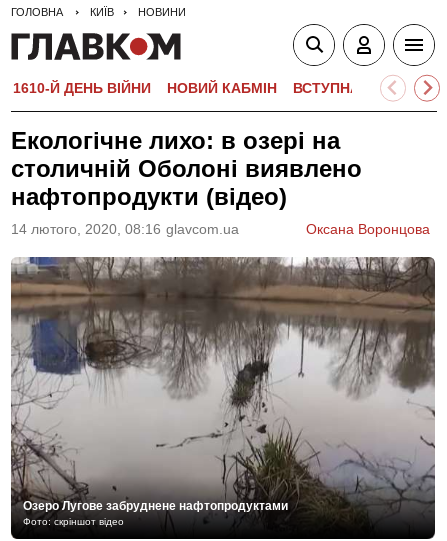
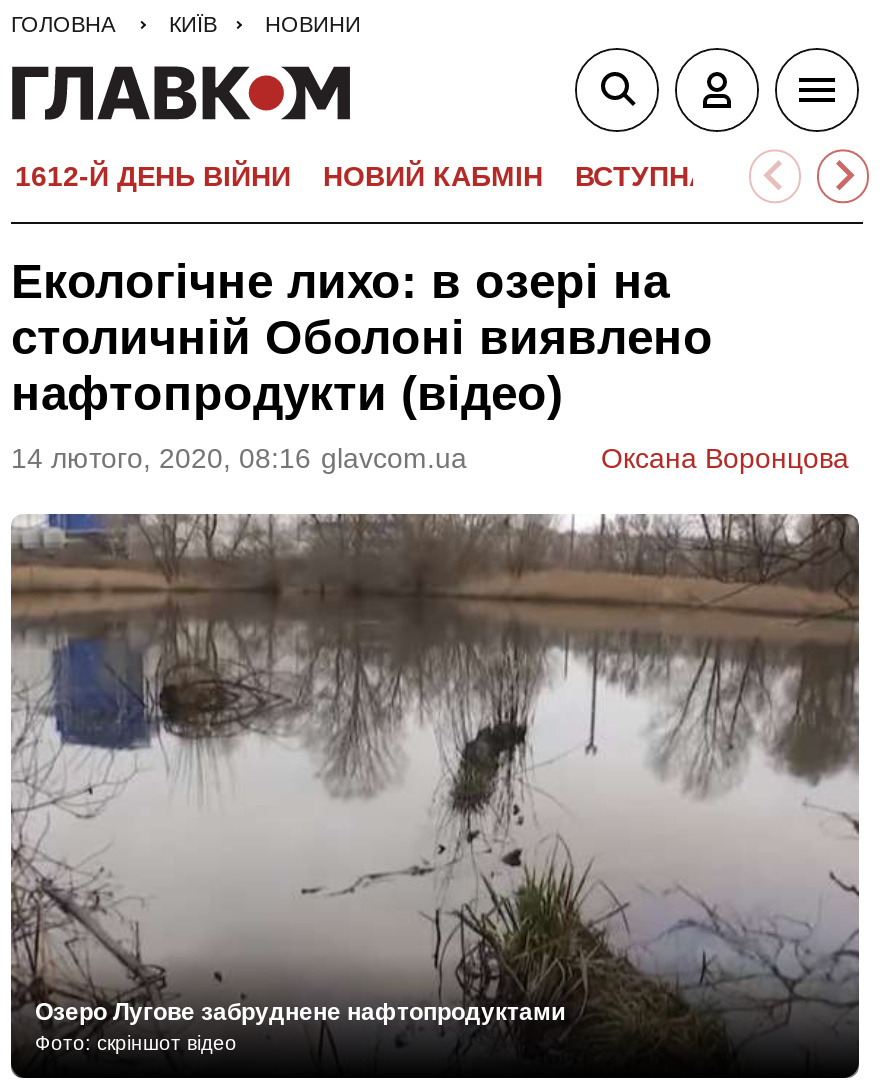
- 1610-Й ДЕНЬ ВІЙНИ
+ 1612-Й ДЕНЬ ВІЙНИ
